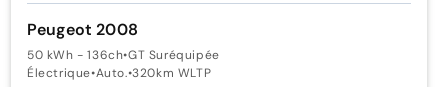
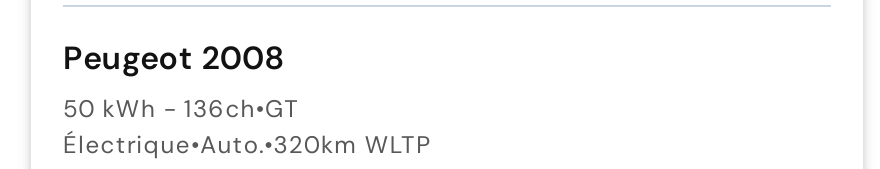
- 50 kWh - 136ch•GT Suréquipée
+ 50 kWh - 136ch•GT
